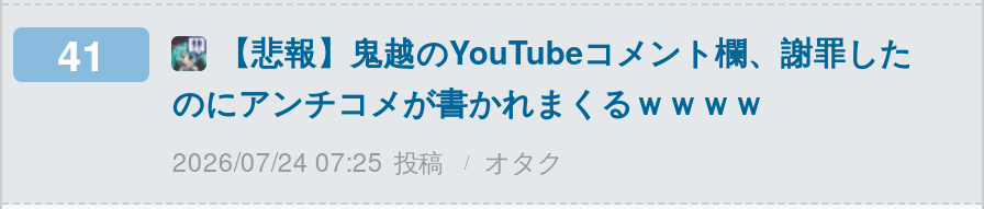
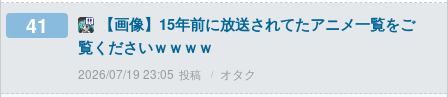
- 【悲報】鬼越のYouTubeコメント欄、謝罪した
- のにアンチコメが書かれまくるｗｗｗｗ
- 2026/07/24 07:25
+ 【画像】15年前に放送されてたアニメ一覧をご
+ 覧くださいｗｗｗｗ
+ 2026/07/19 23:05
